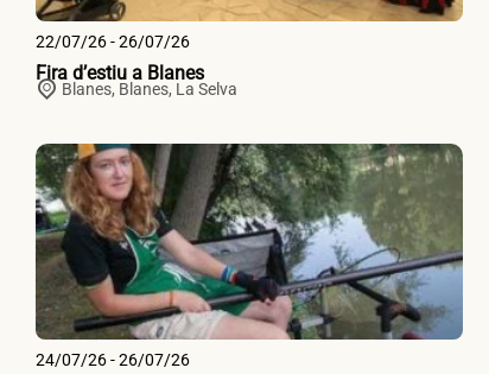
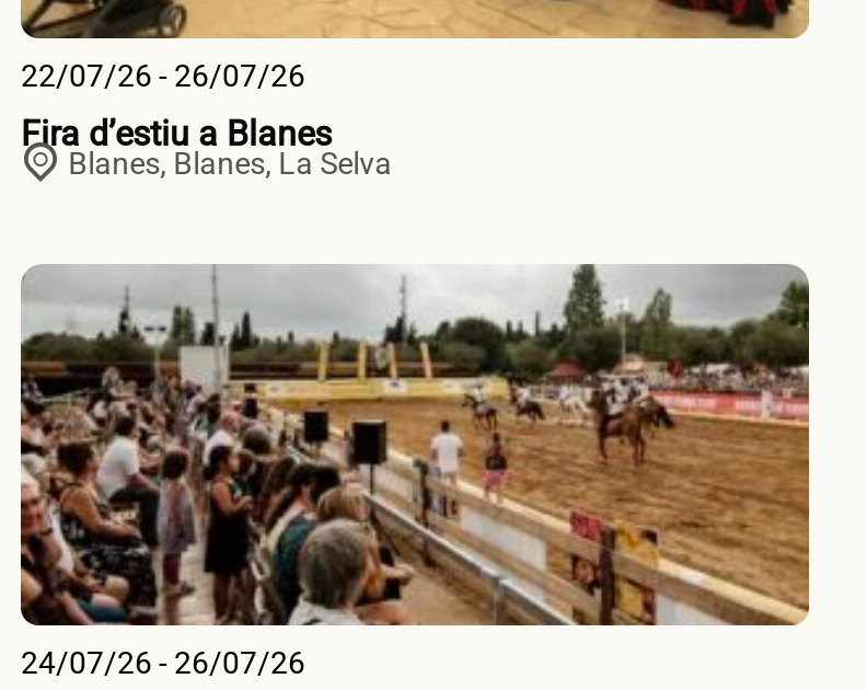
- [image]
+ [image]
